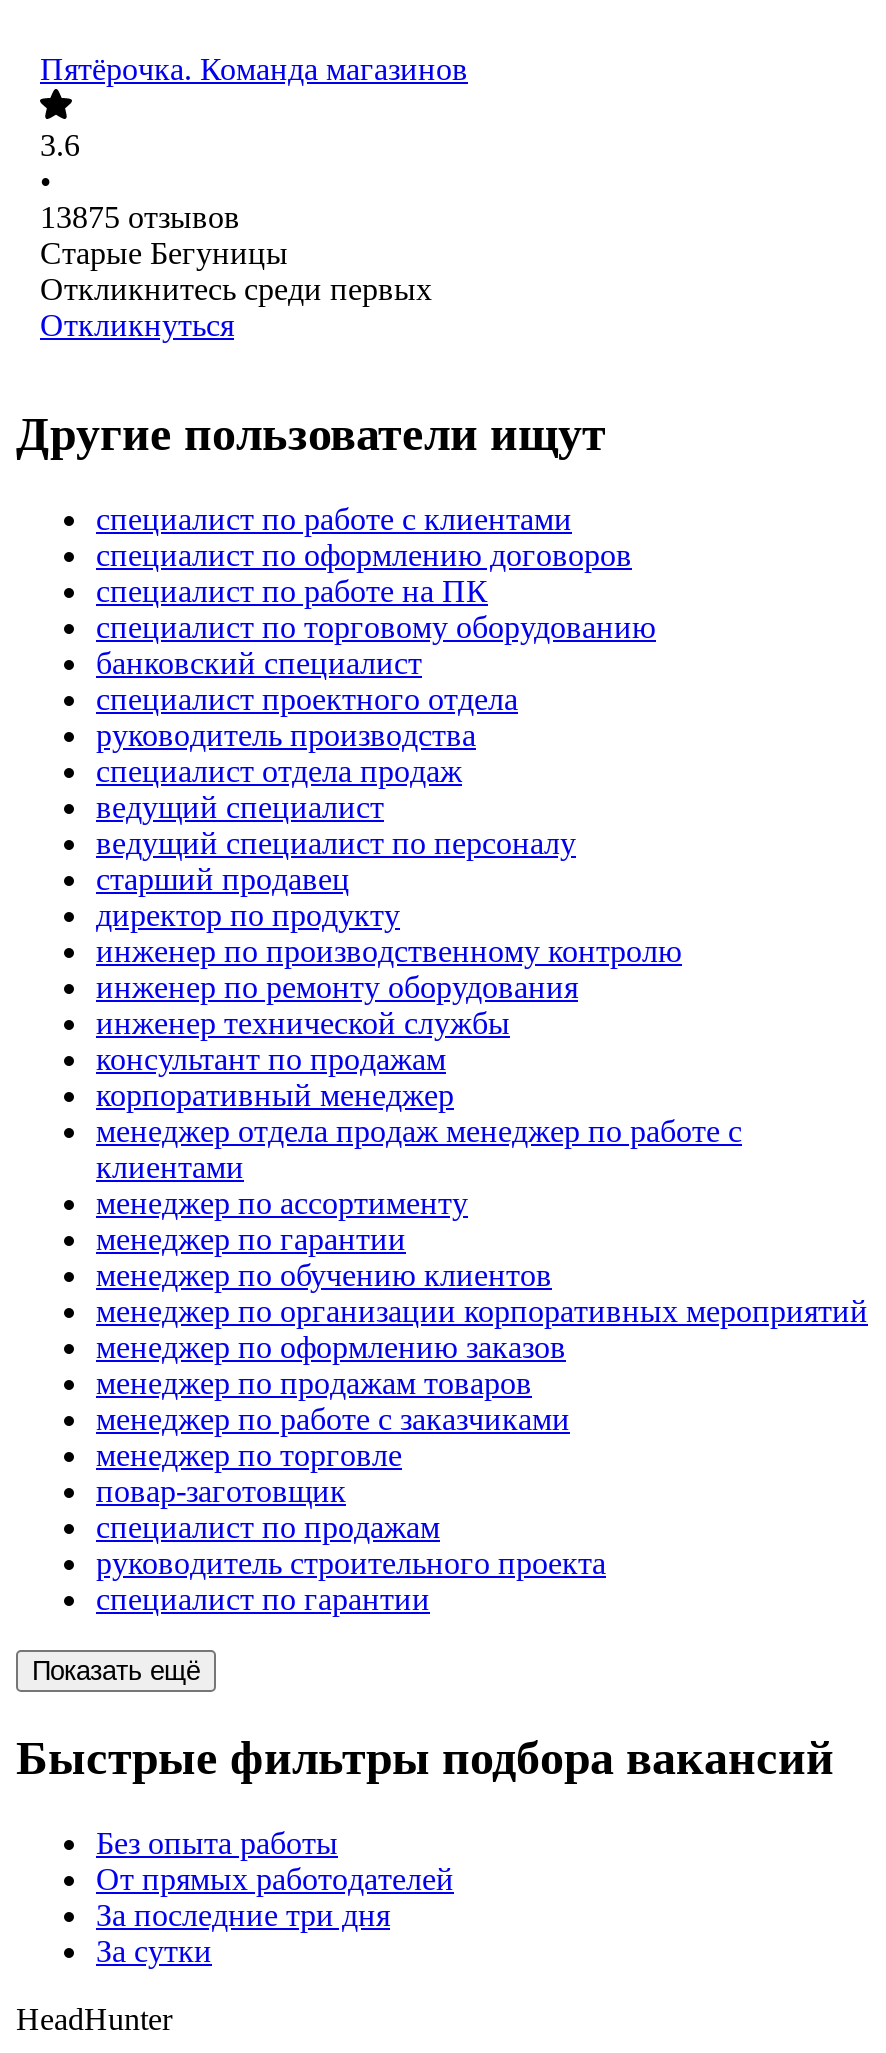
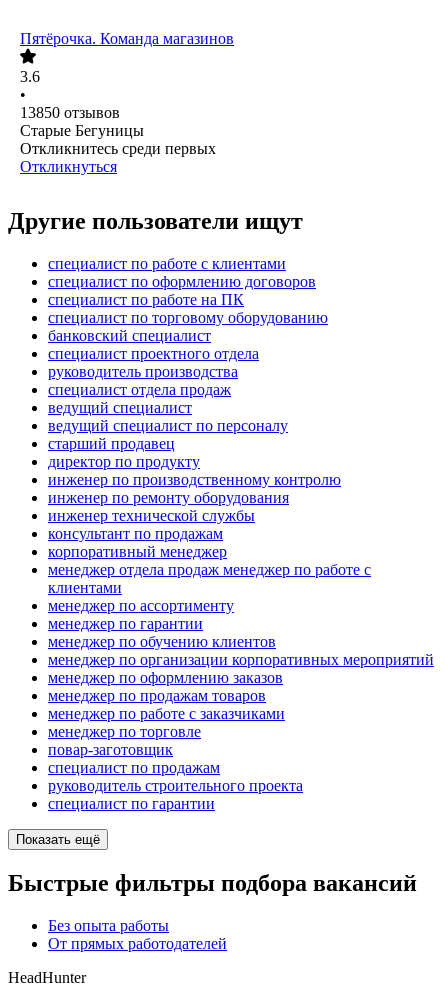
- 13875 отзывов
+ 13850 отзывов

- За последние три дня
- За сутки
